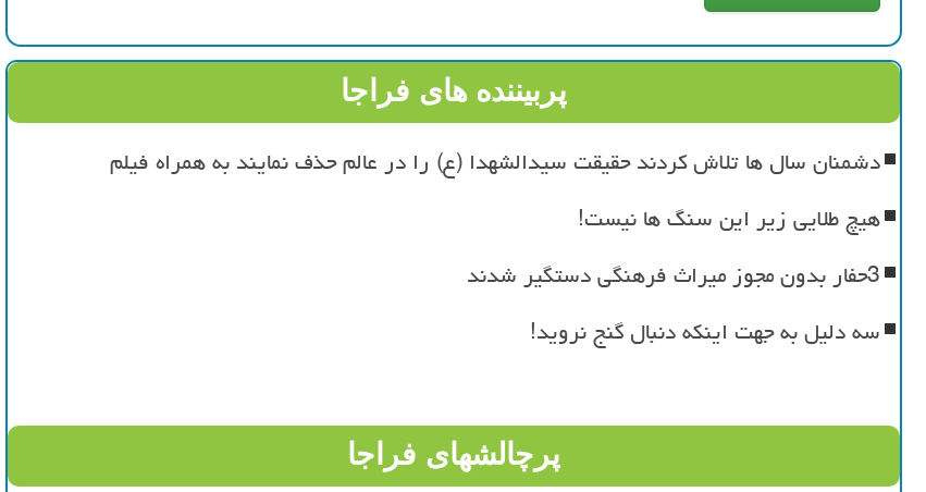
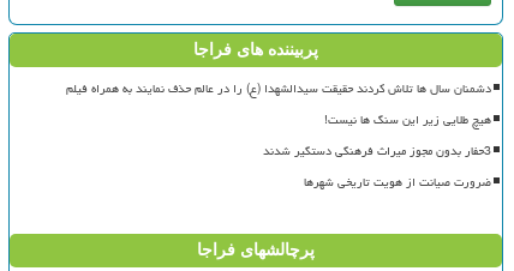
- سه دلیل به جهت اینکه دنبال گنج نروید!
+ ضرورت صیانت از هویت تاریخی شهرها
